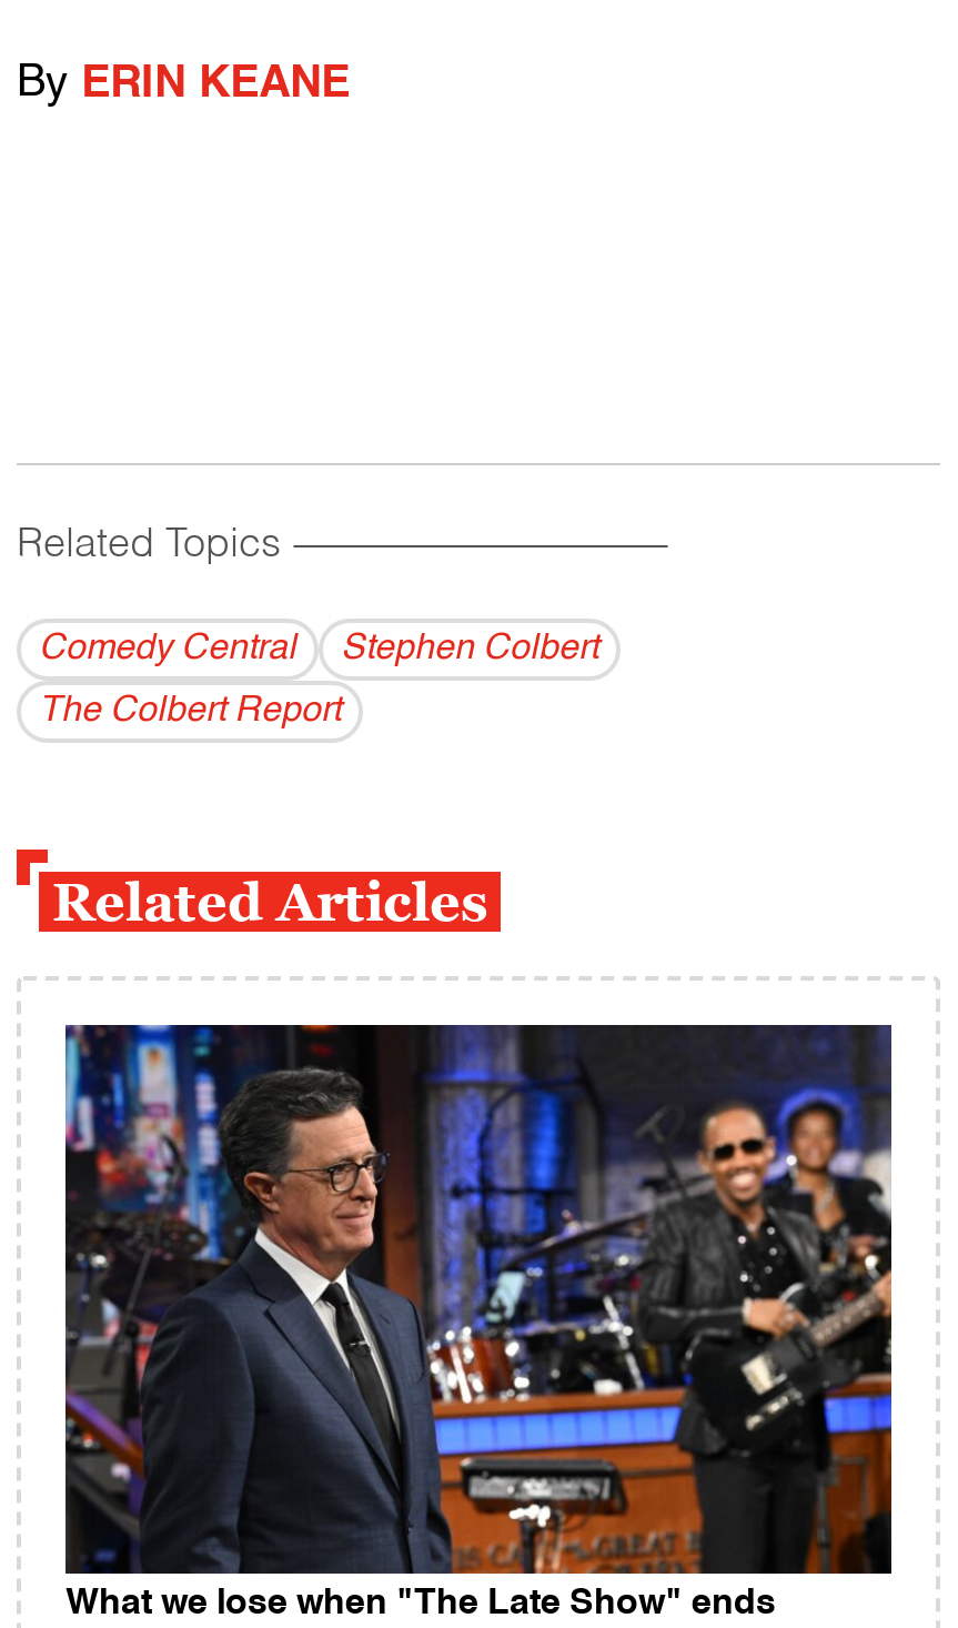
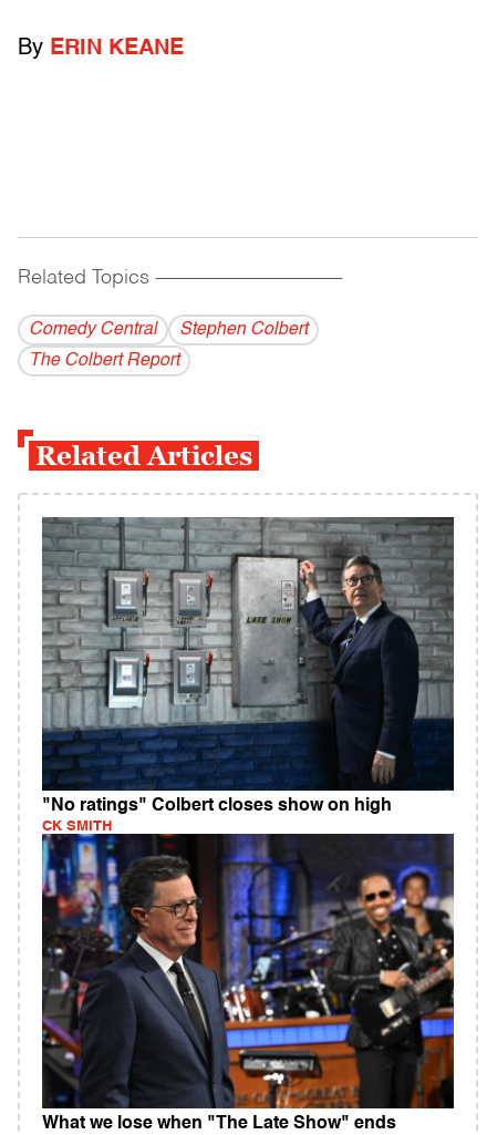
+ [image]
+ "No ratings" Colbert closes show on high
+ CK SMITH
